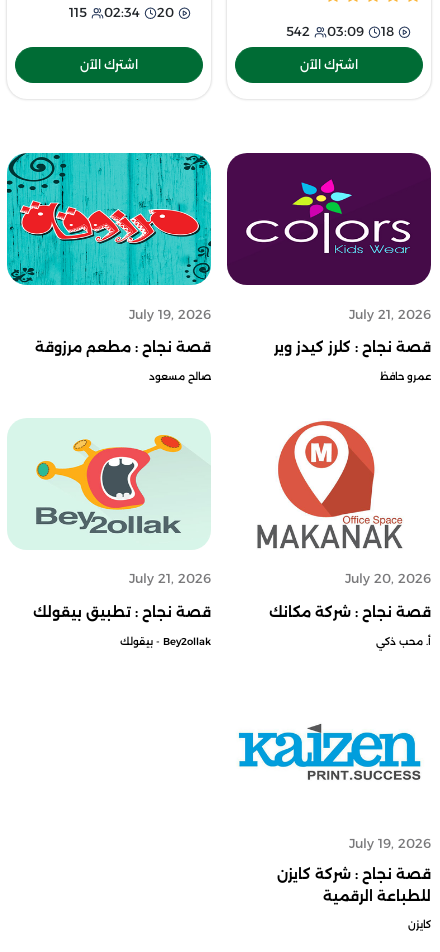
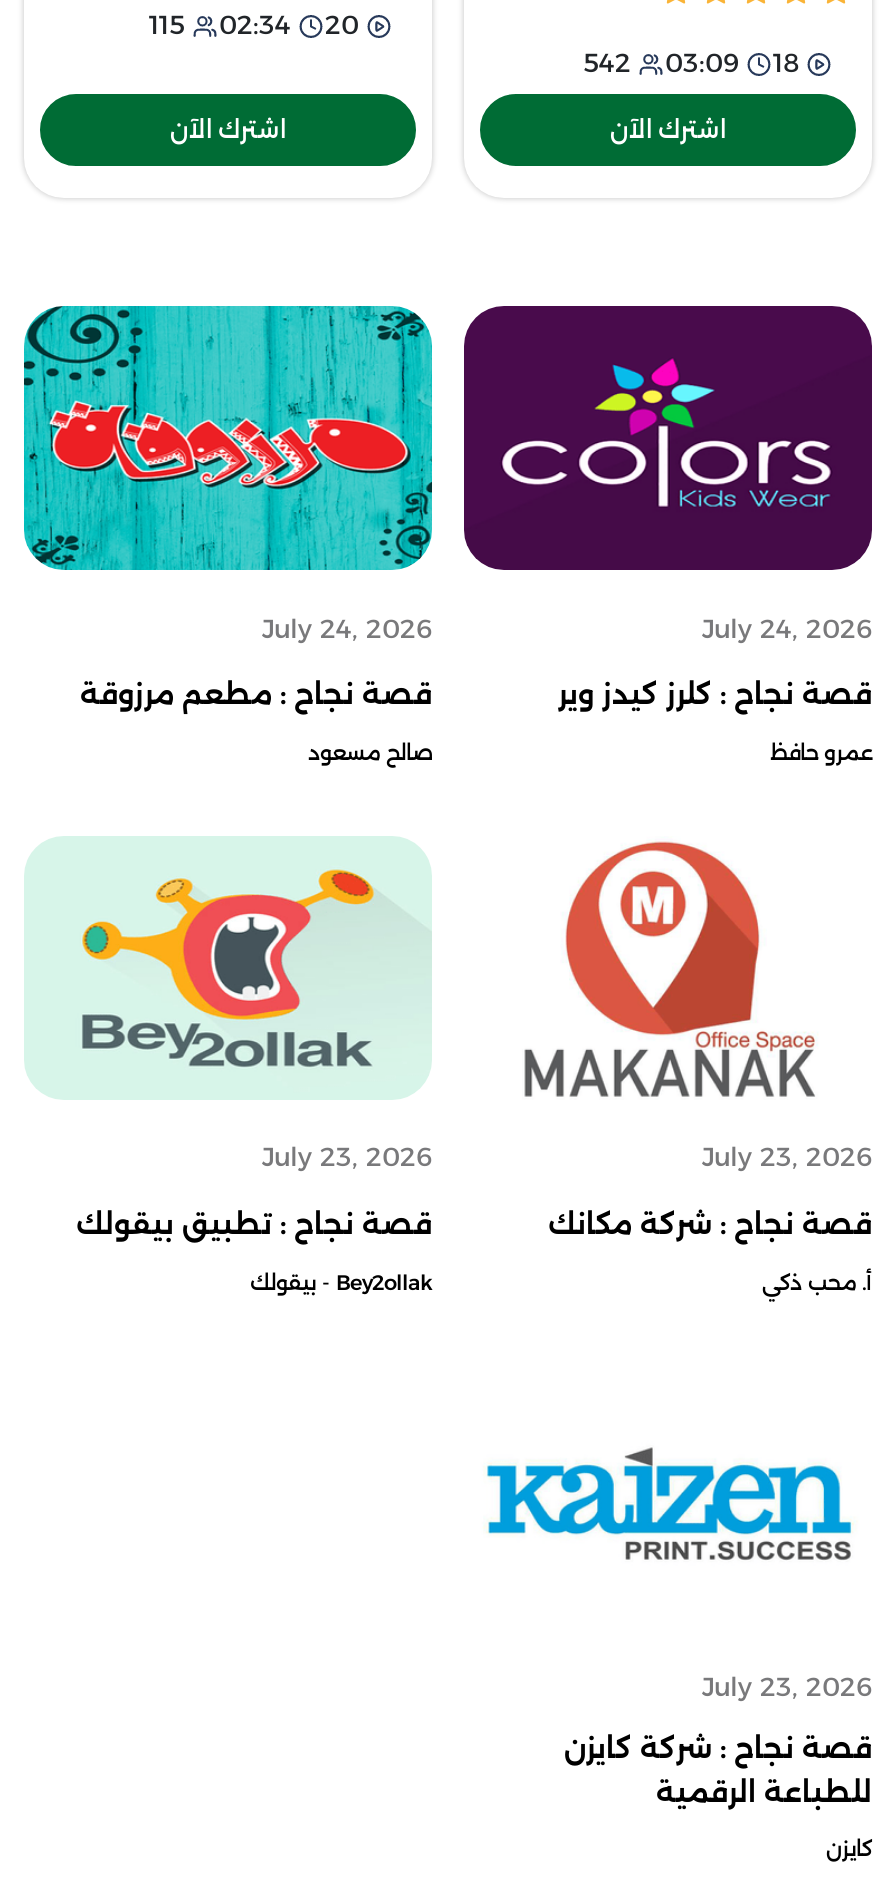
- July 19, 2026
+ July 24, 2026

- July 21, 2026
+ July 24, 2026

- July 21, 2026
+ July 23, 2026

- July 20, 2026
+ July 23, 2026

- July 19, 2026
+ July 23, 2026
